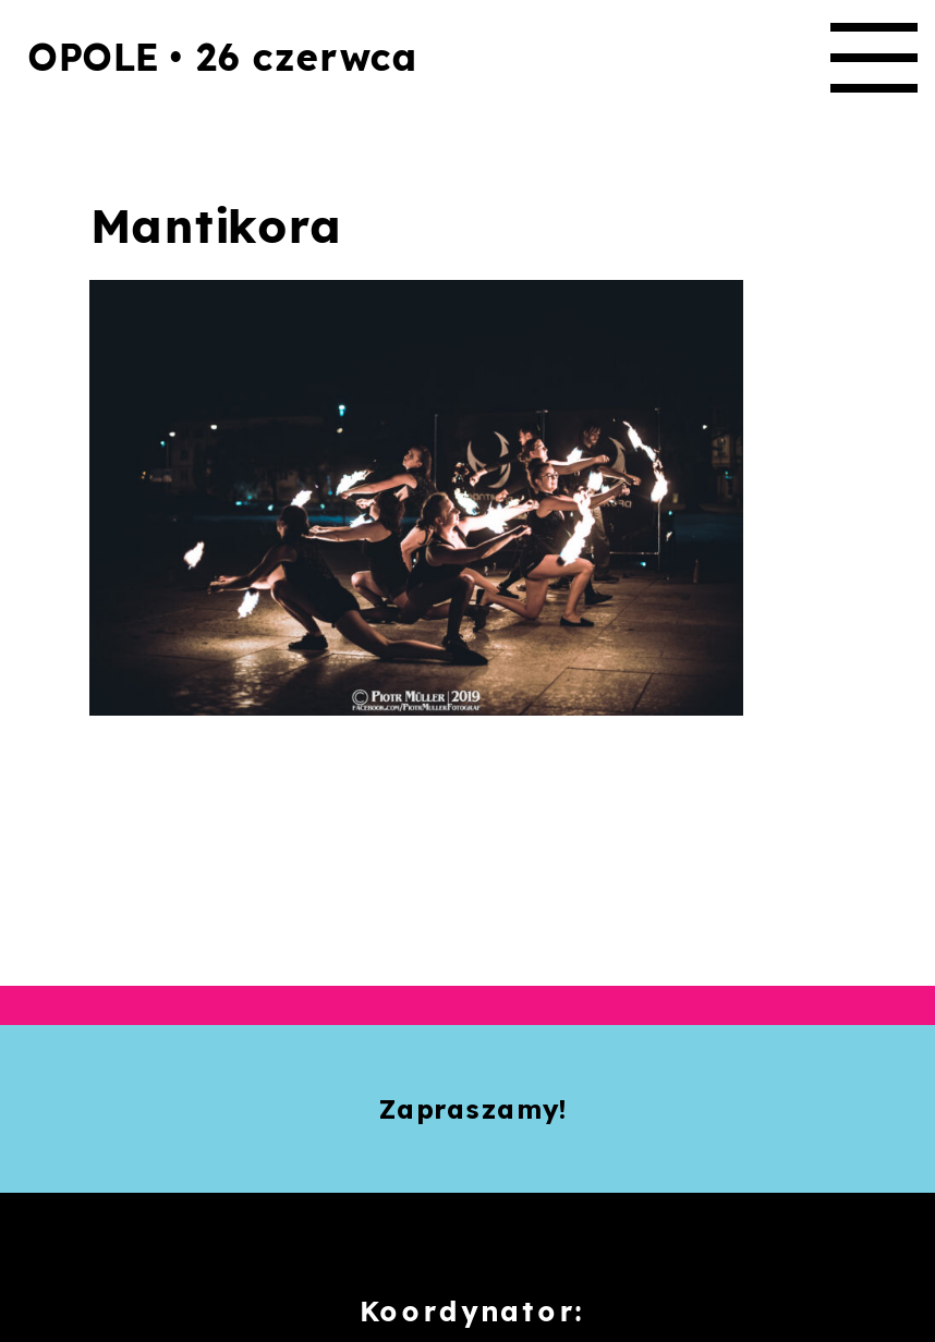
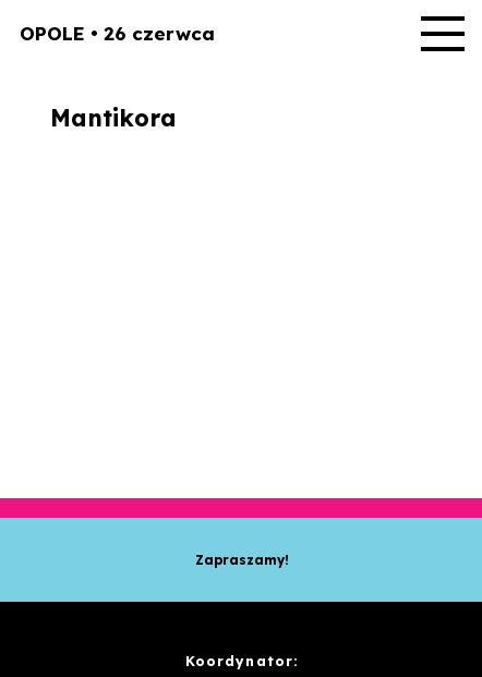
- [image]
